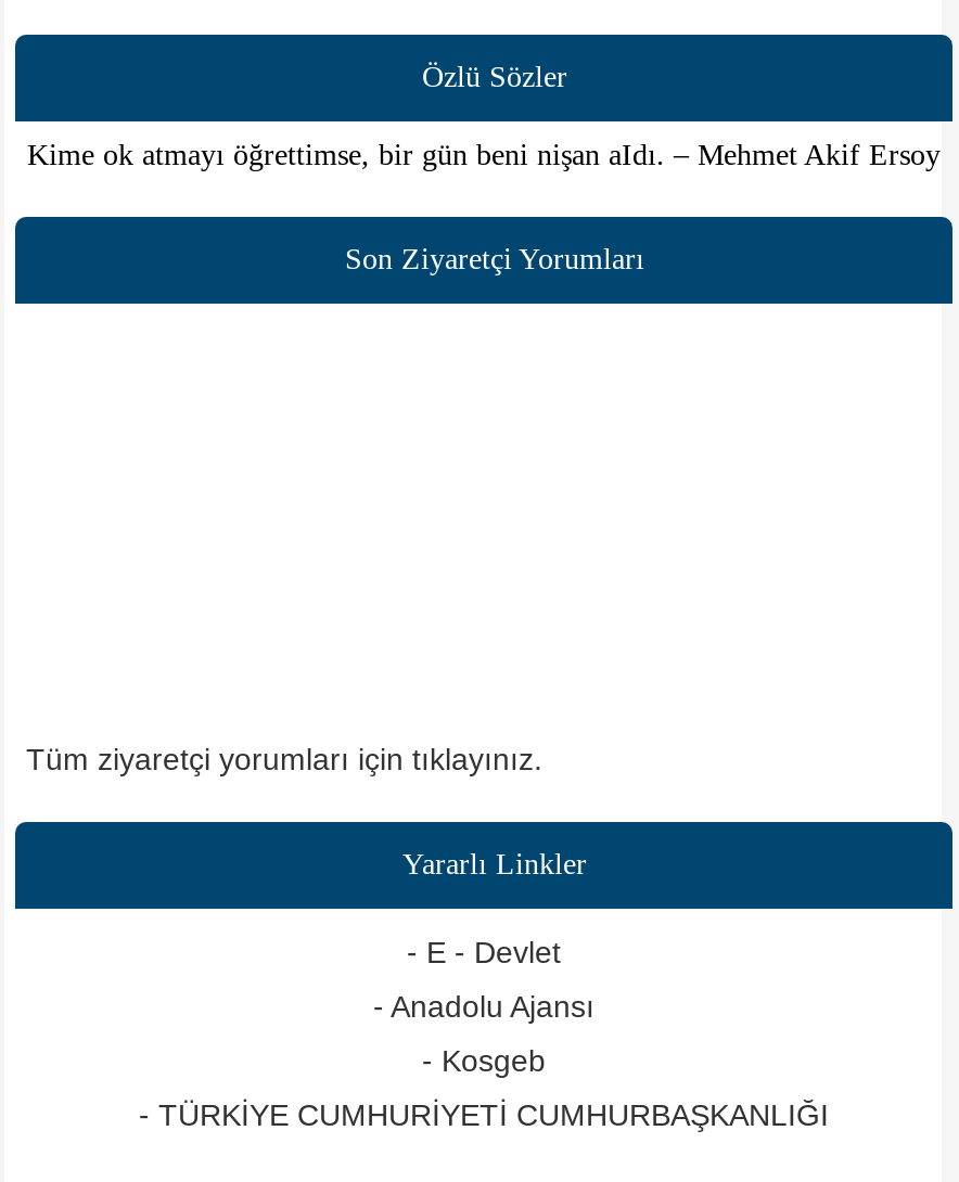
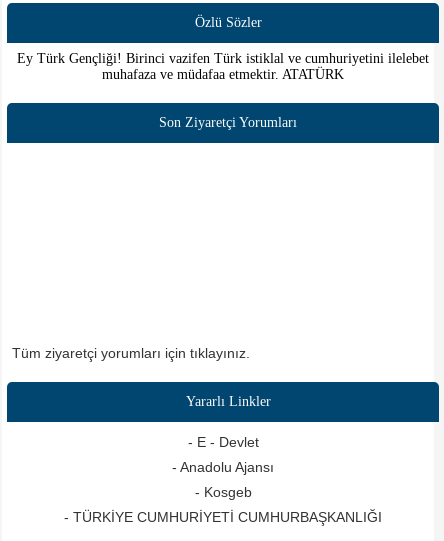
- Kime ok atmayı öğrettimse, bir gün beni nişan aIdı. – Mehmet Akif Ersoy
+ Ey Türk Gençliği! Birinci vazifen Türk istiklal ve cumhuriyetini ilelebet
+ muhafaza ve müdafaa etmektir. ATATÜRK
